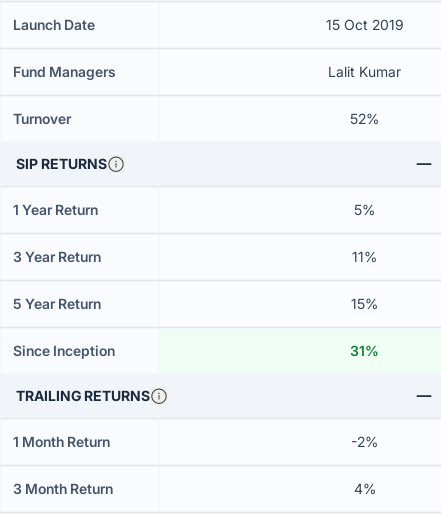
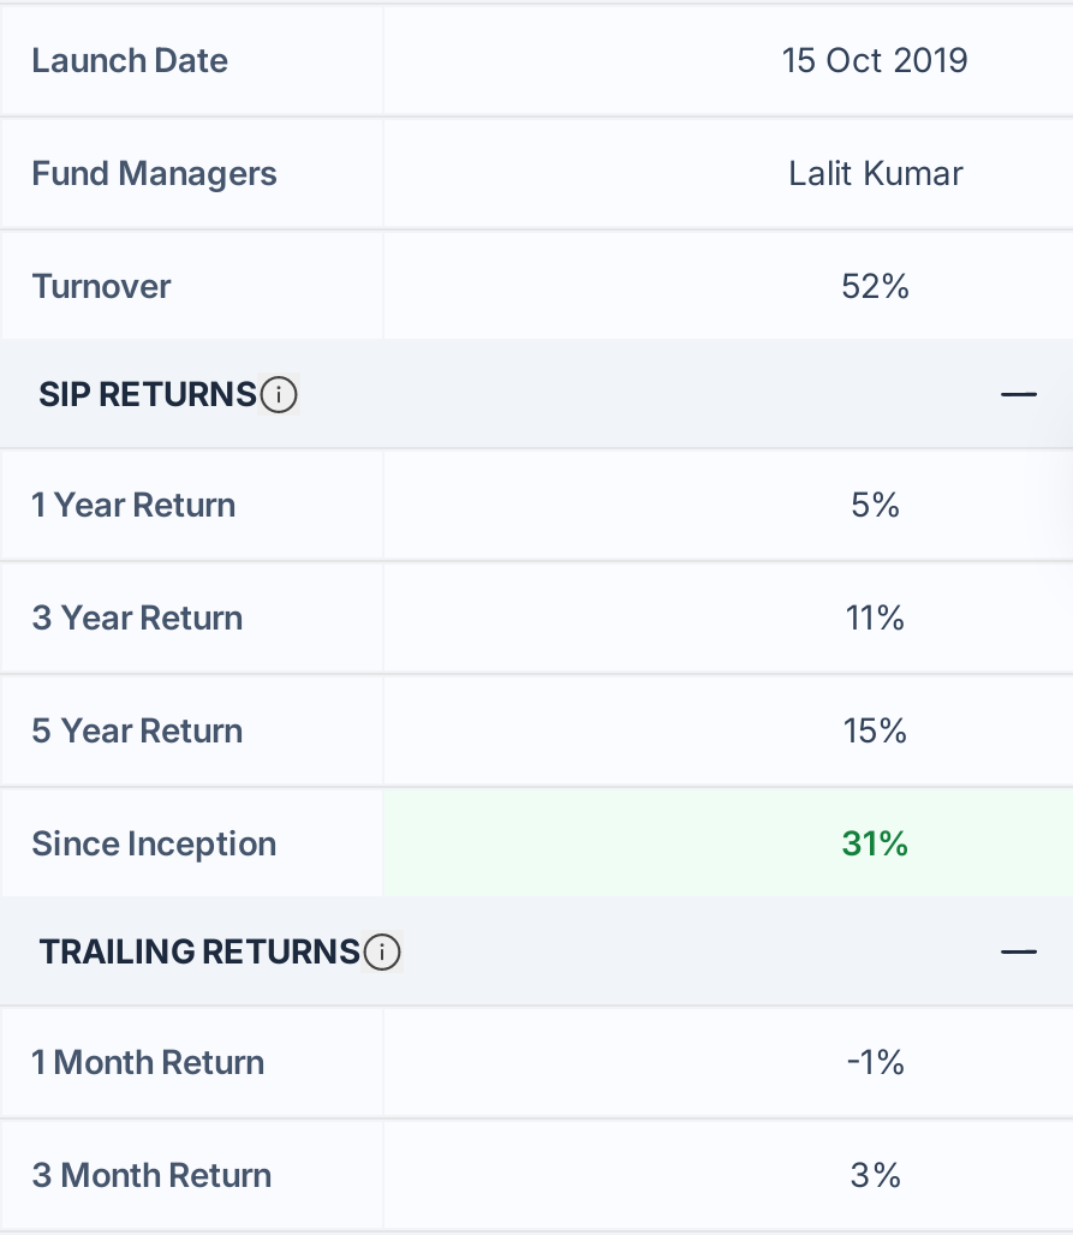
- -2%
+ -1%

- 4%
+ 3%
